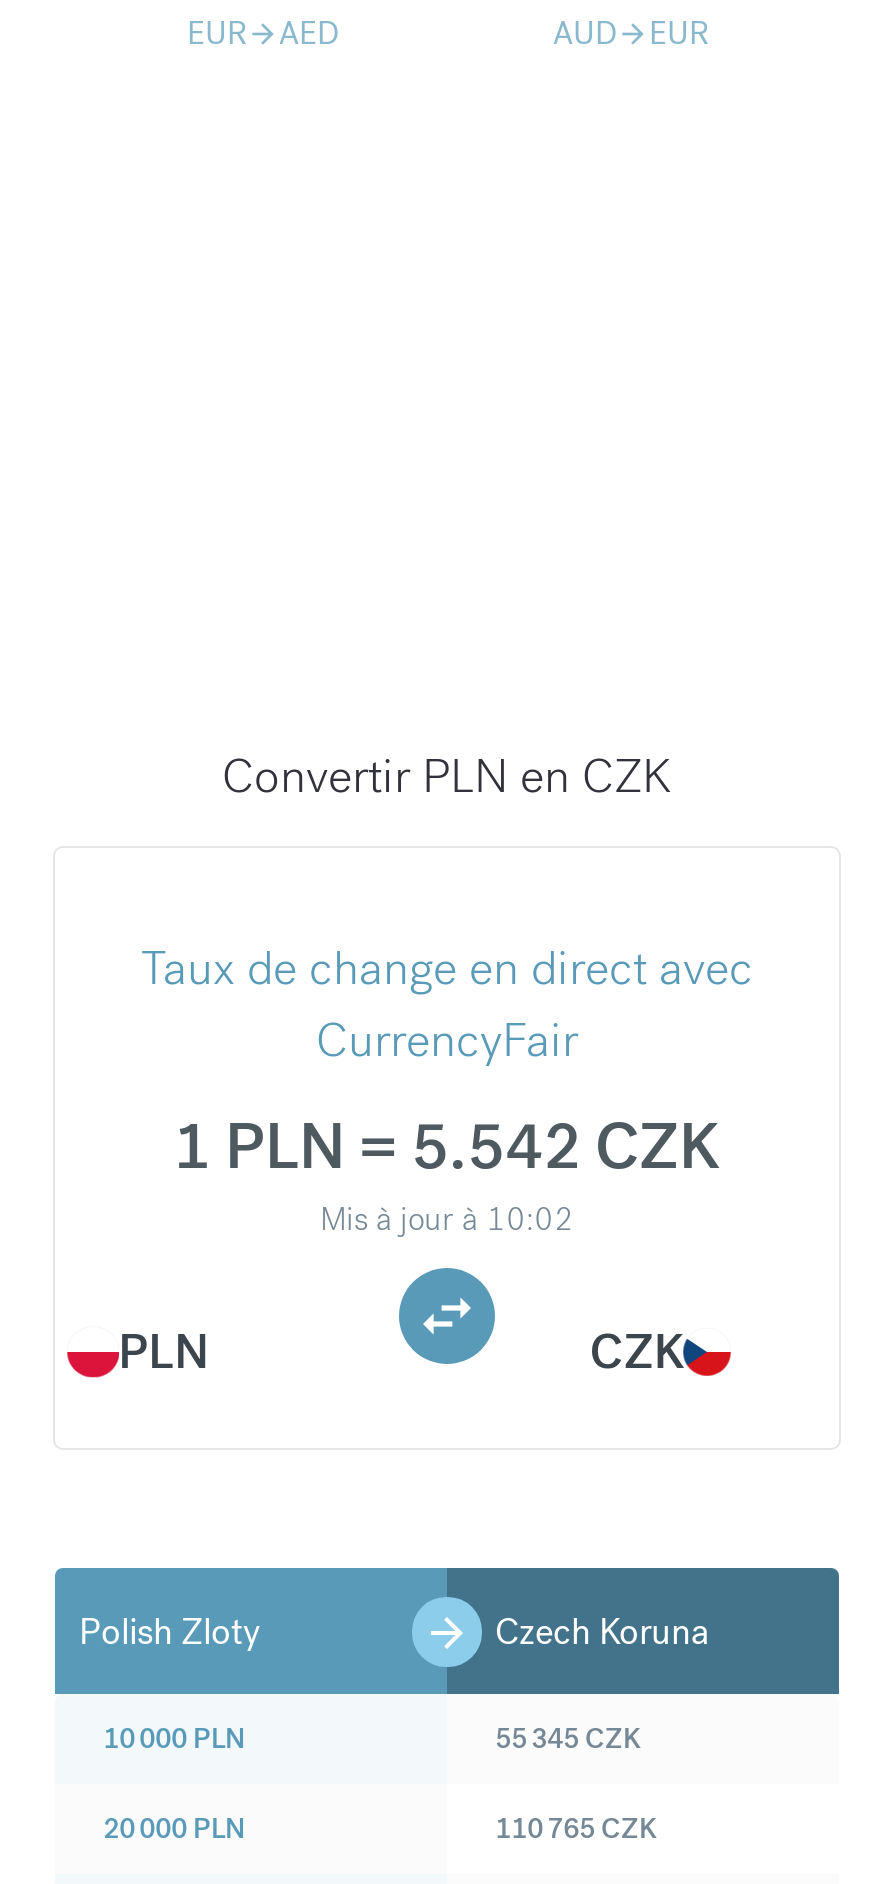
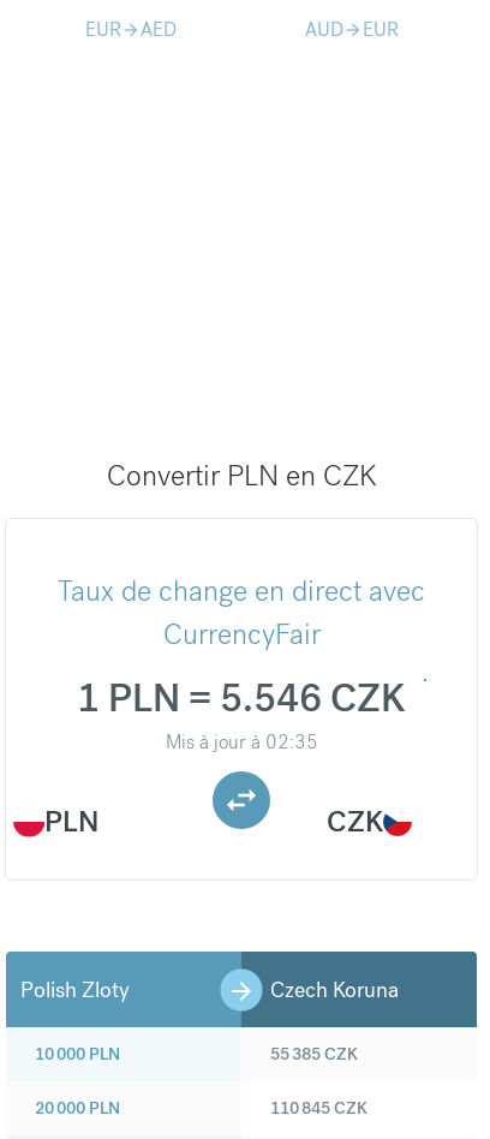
- 1 PLN = 5.542 CZK
+ 1 PLN = 5.546 CZK

- Mis à jour à 10:02
+ Mis à jour à 02:35

- 55 345 CZK
+ 55 385 CZK

- 110 765 CZK
+ 110 845 CZK
